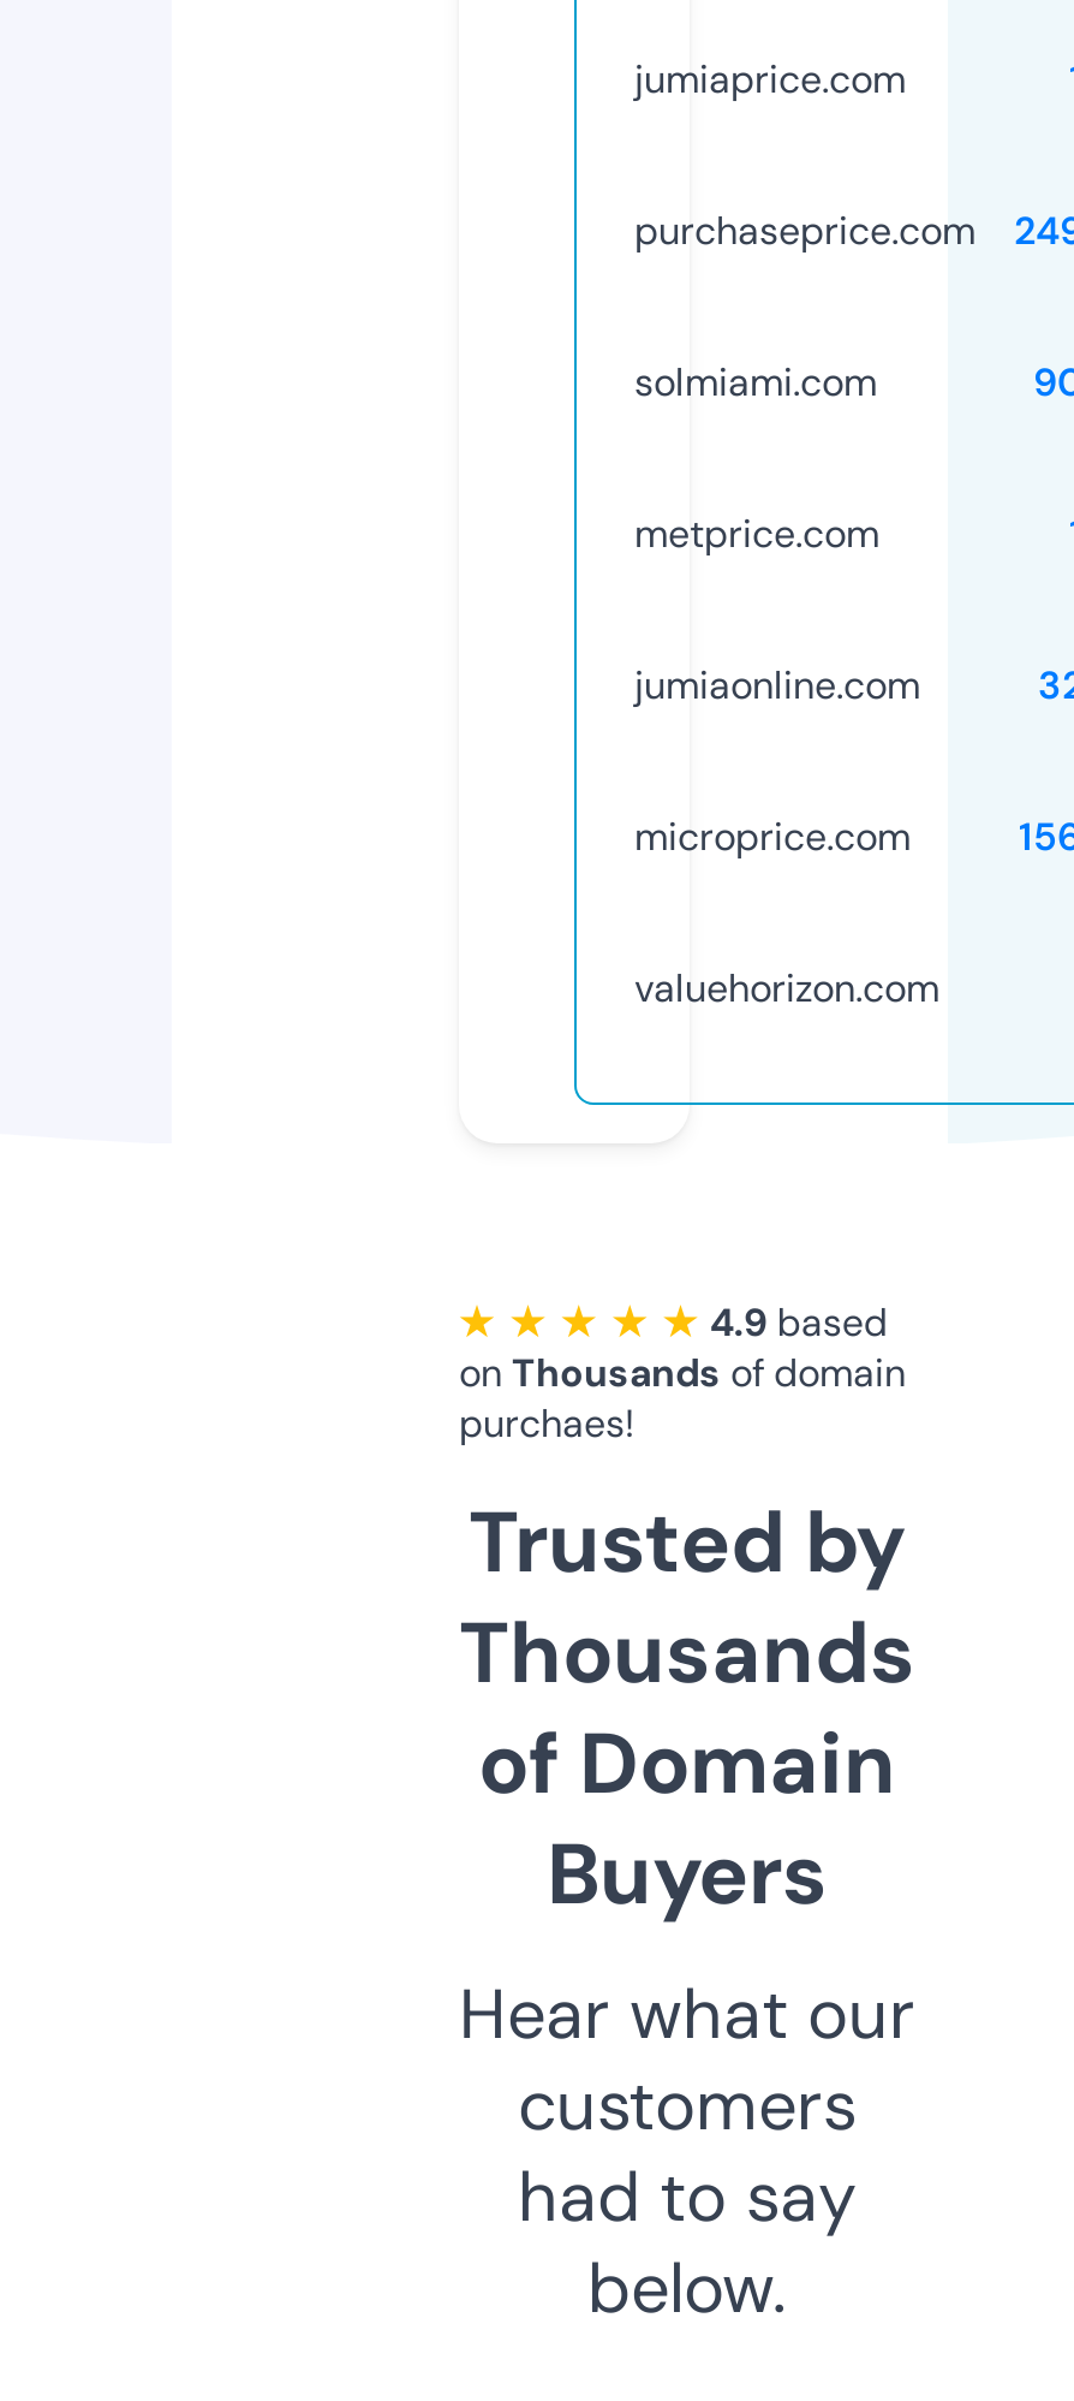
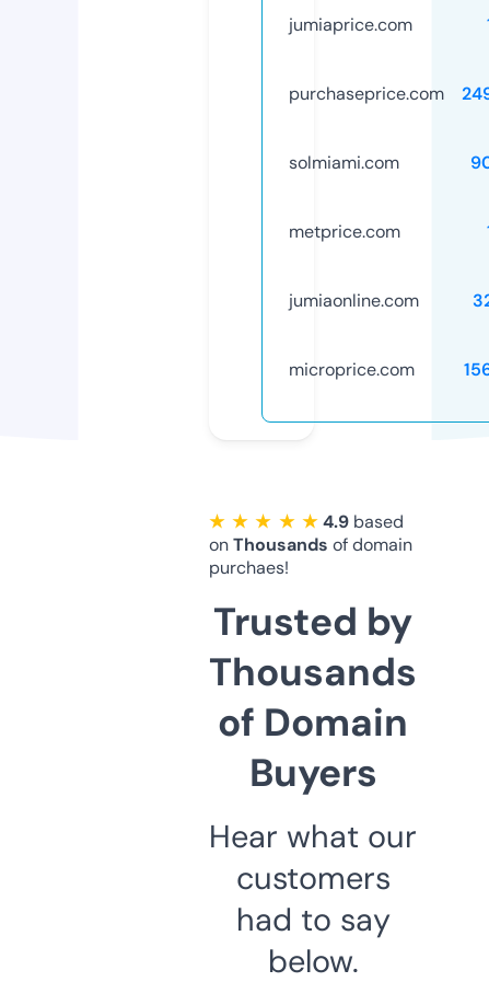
- valuehorizon.com
